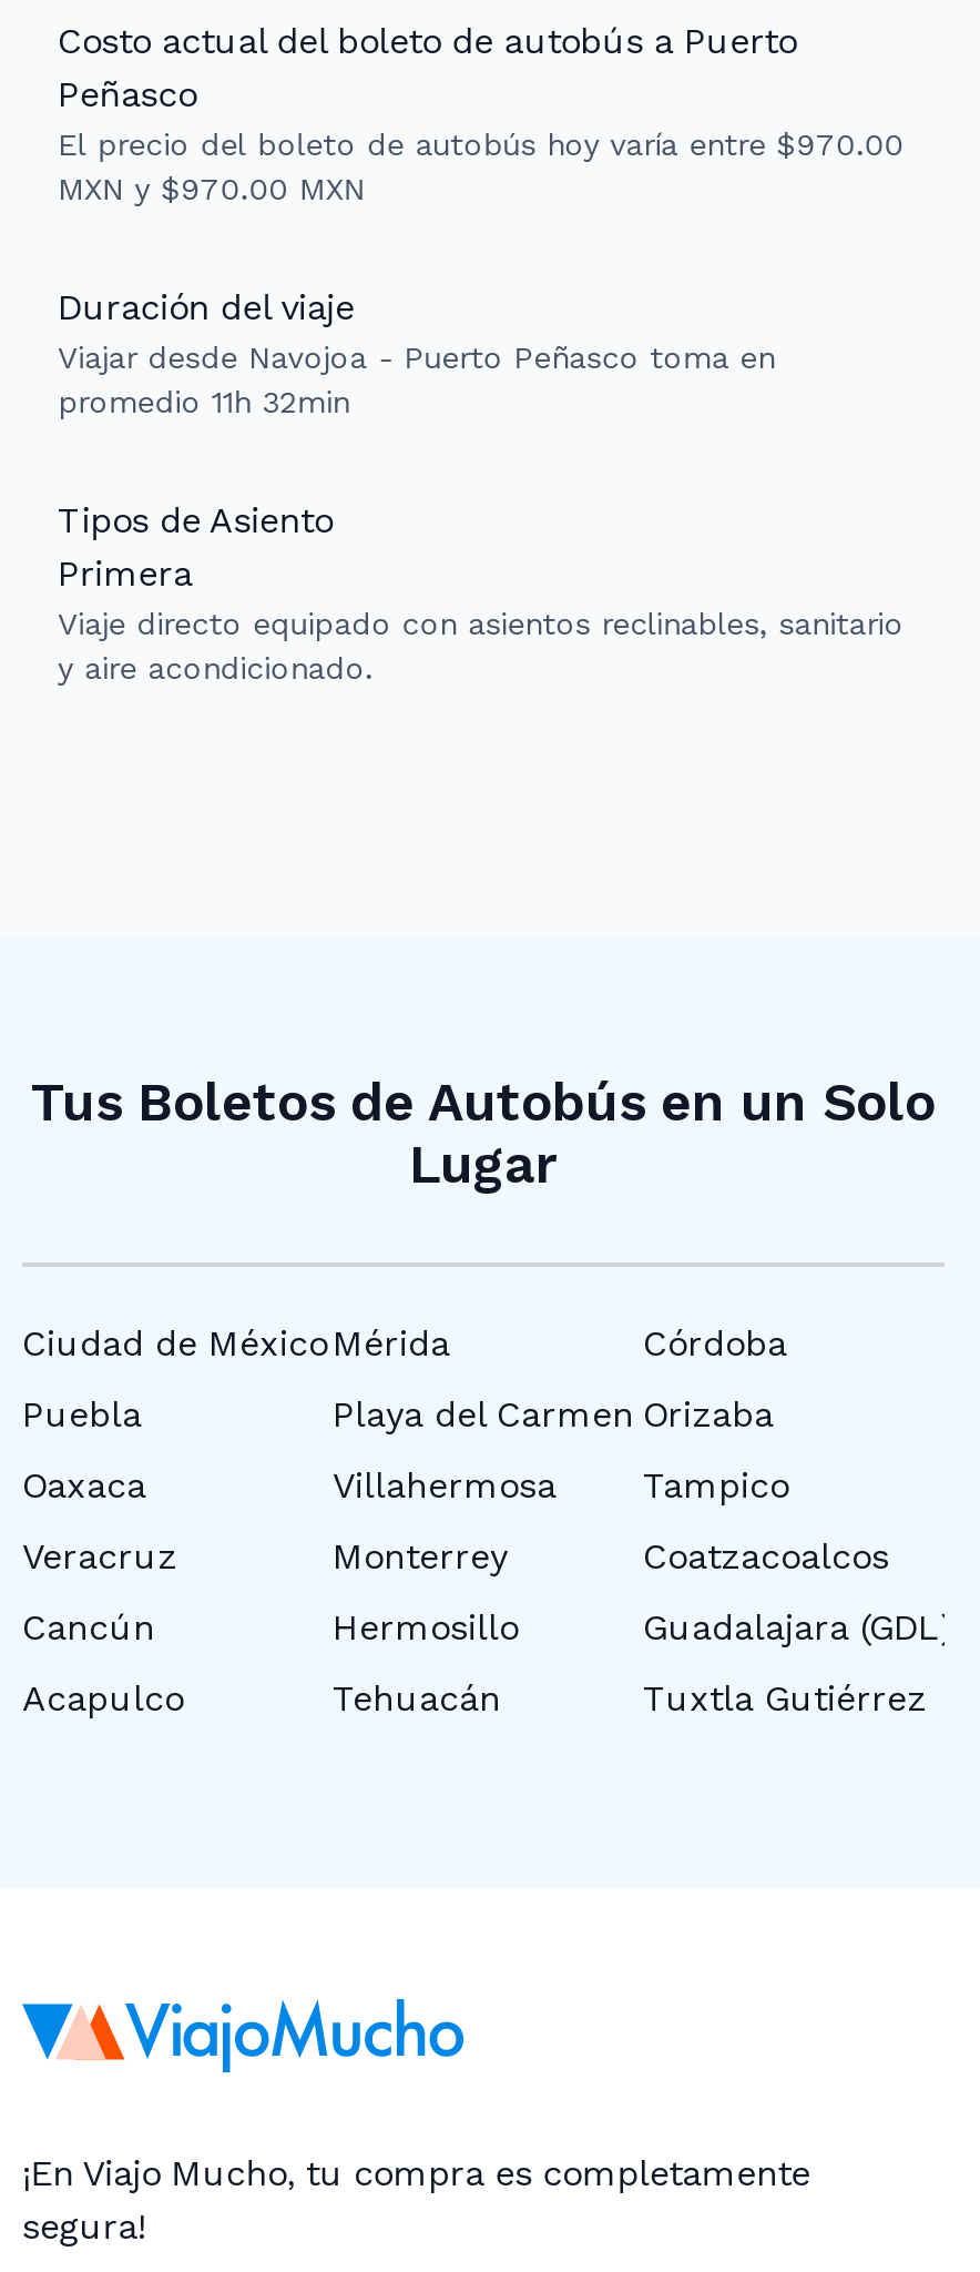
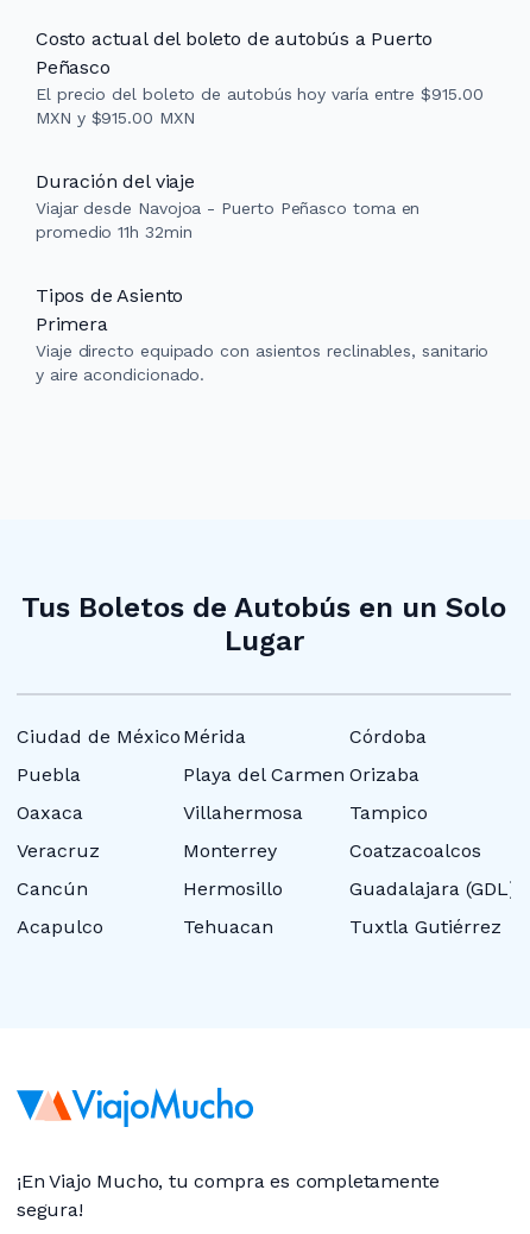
- El precio del boleto de autobús hoy varía entre $970.00
+ El precio del boleto de autobús hoy varía entre $915.00

- MXN y $970.00 MXN
+ MXN y $915.00 MXN

- Tehuacán
+ Tehuacan
